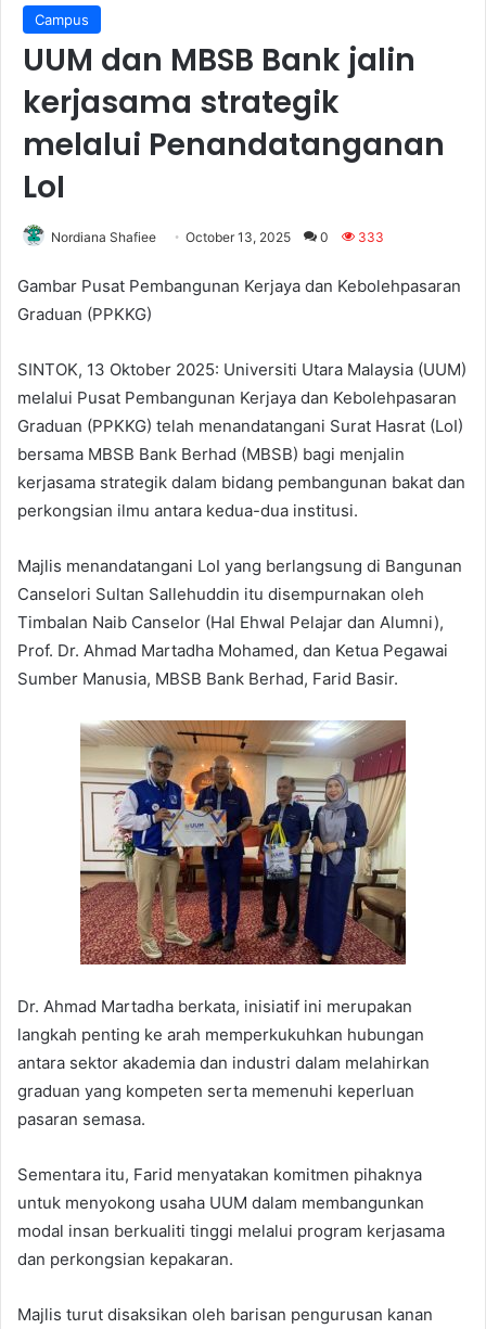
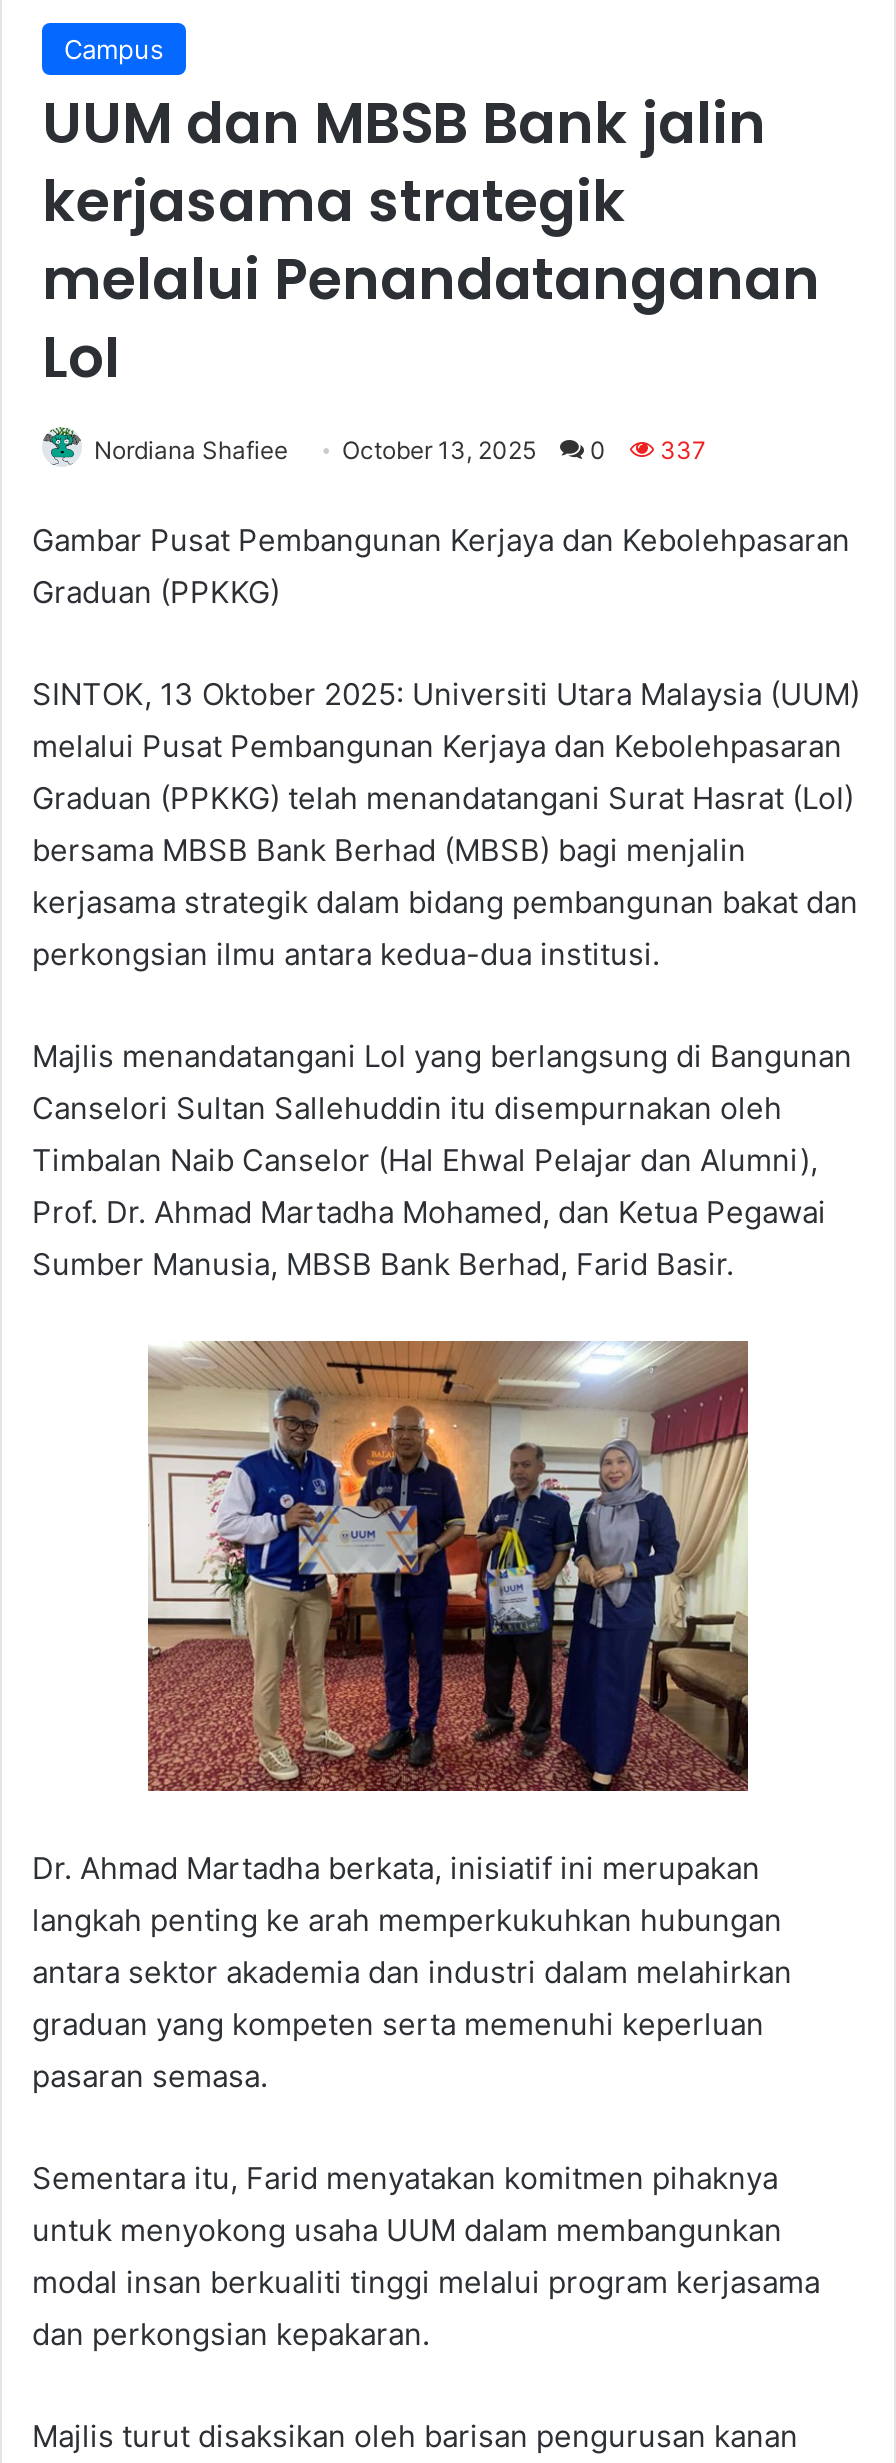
- Nordiana Shafiee October 13, 2025 0 333
+ Nordiana Shafiee October 13, 2025 0 337
